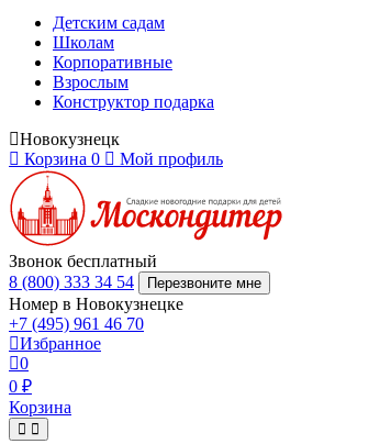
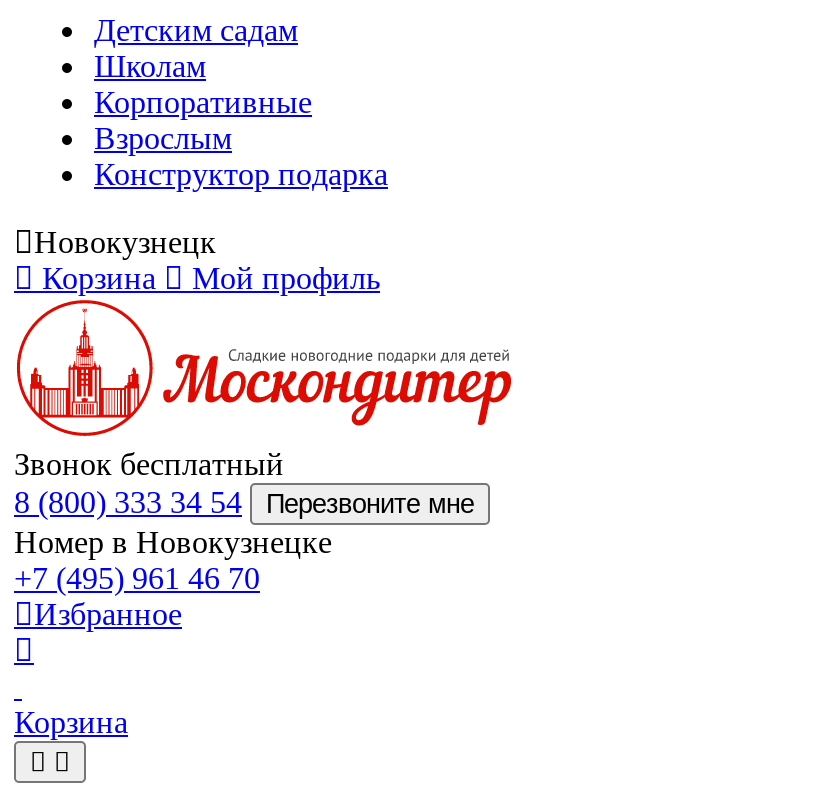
- Корзина 0
+ Корзина

- 0
- 0 ₽
